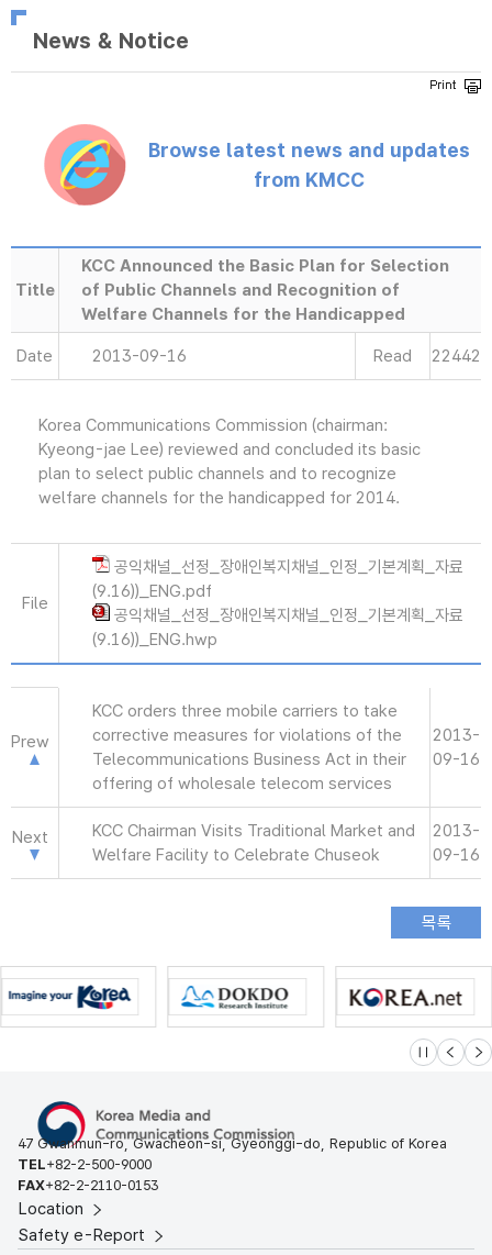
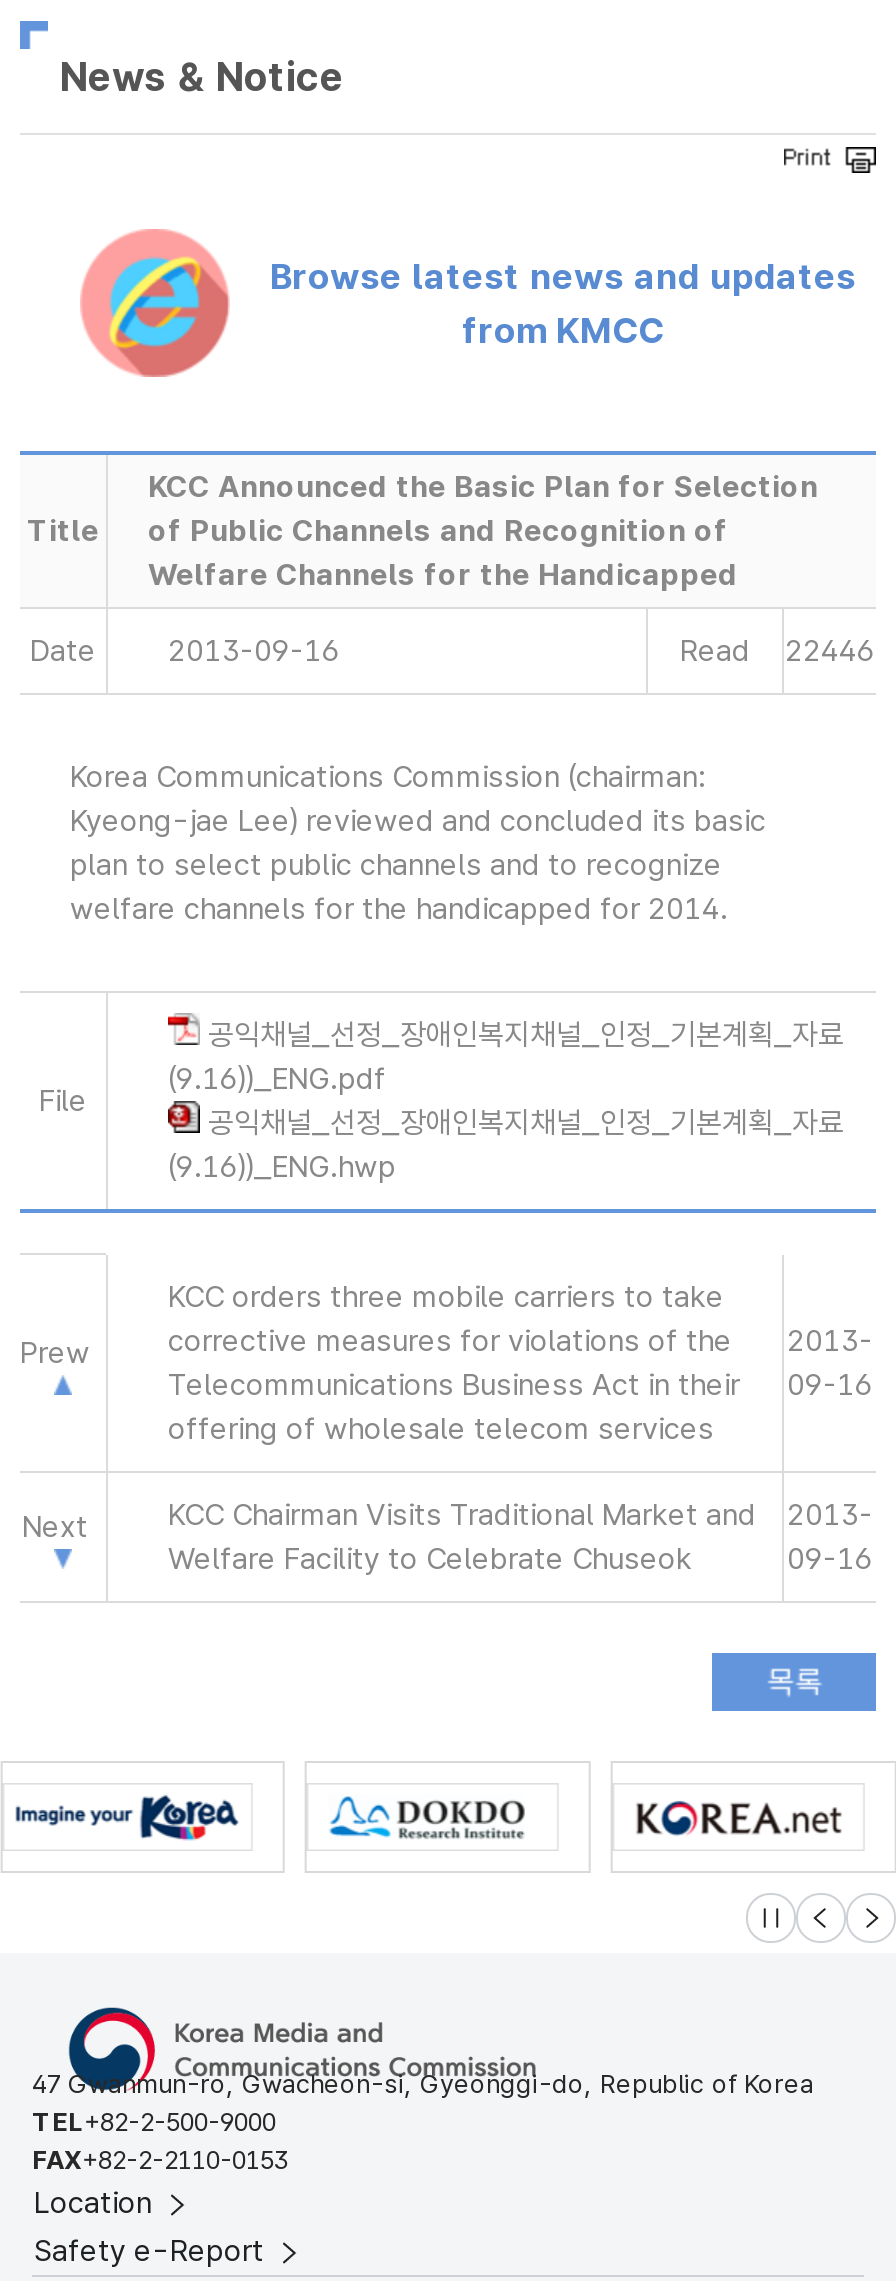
- Read 22442
+ Read 22446
